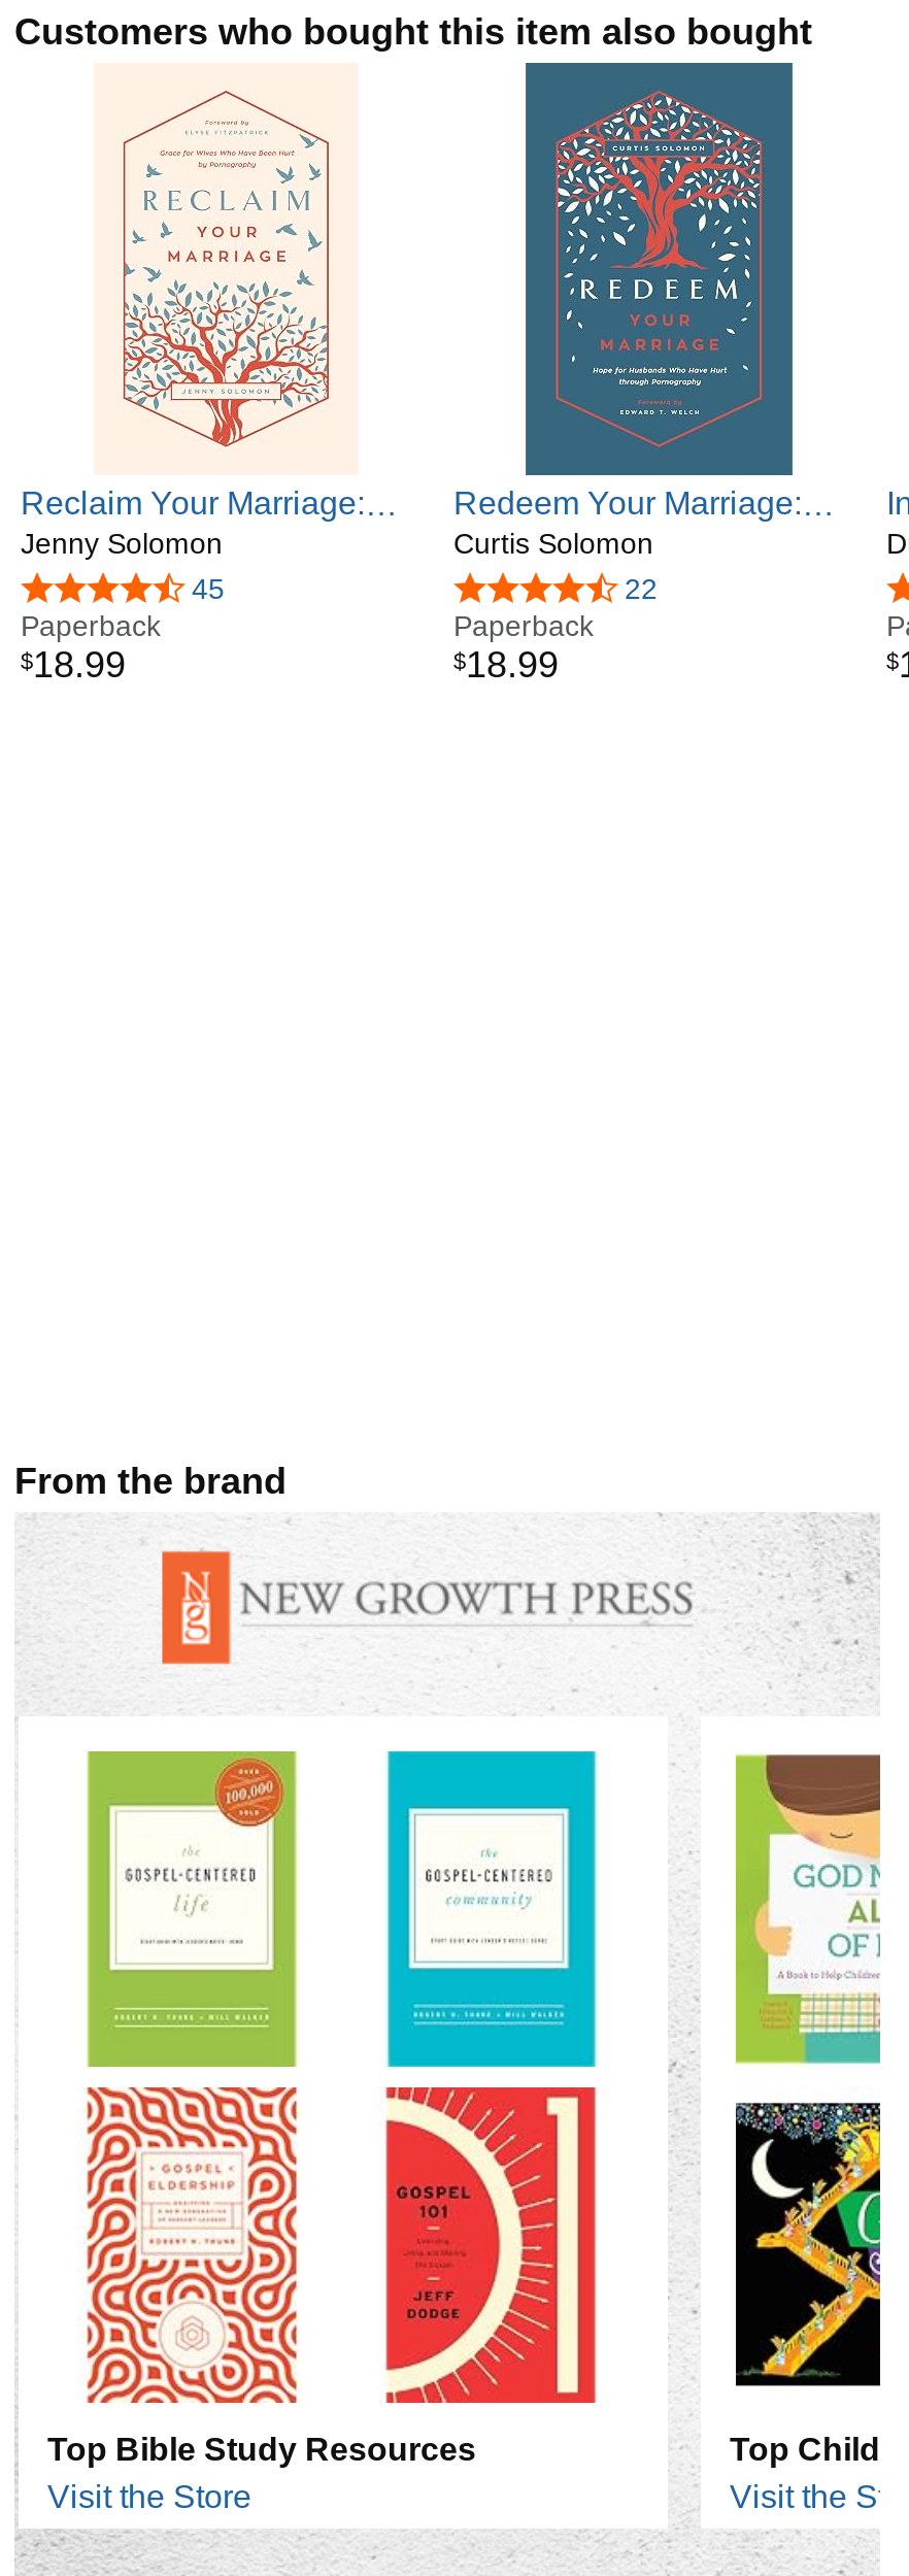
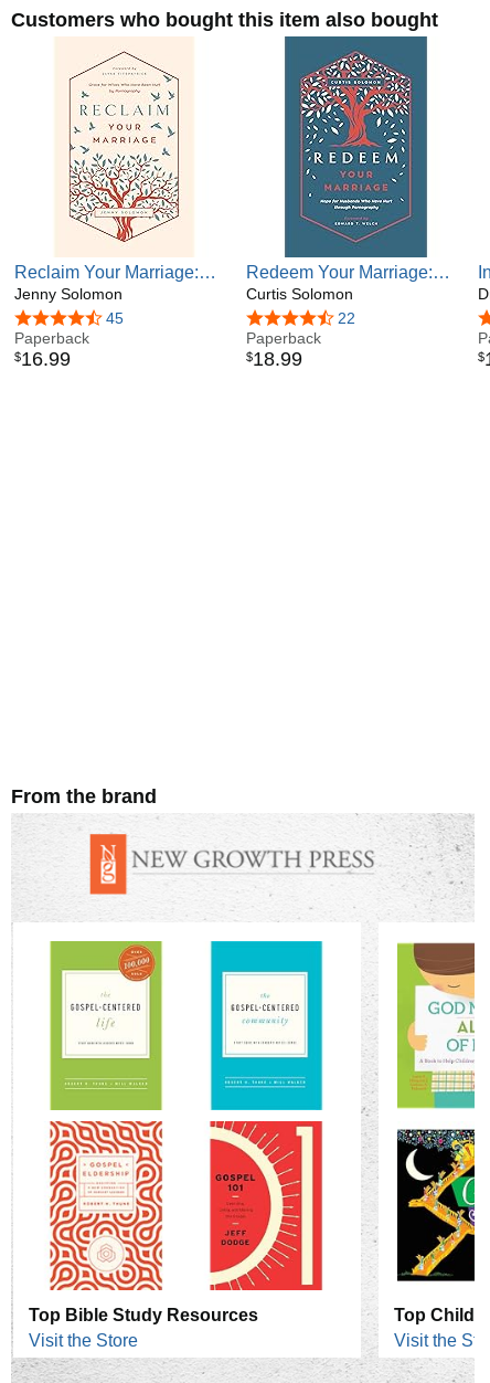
- $18.99
+ $16.99
